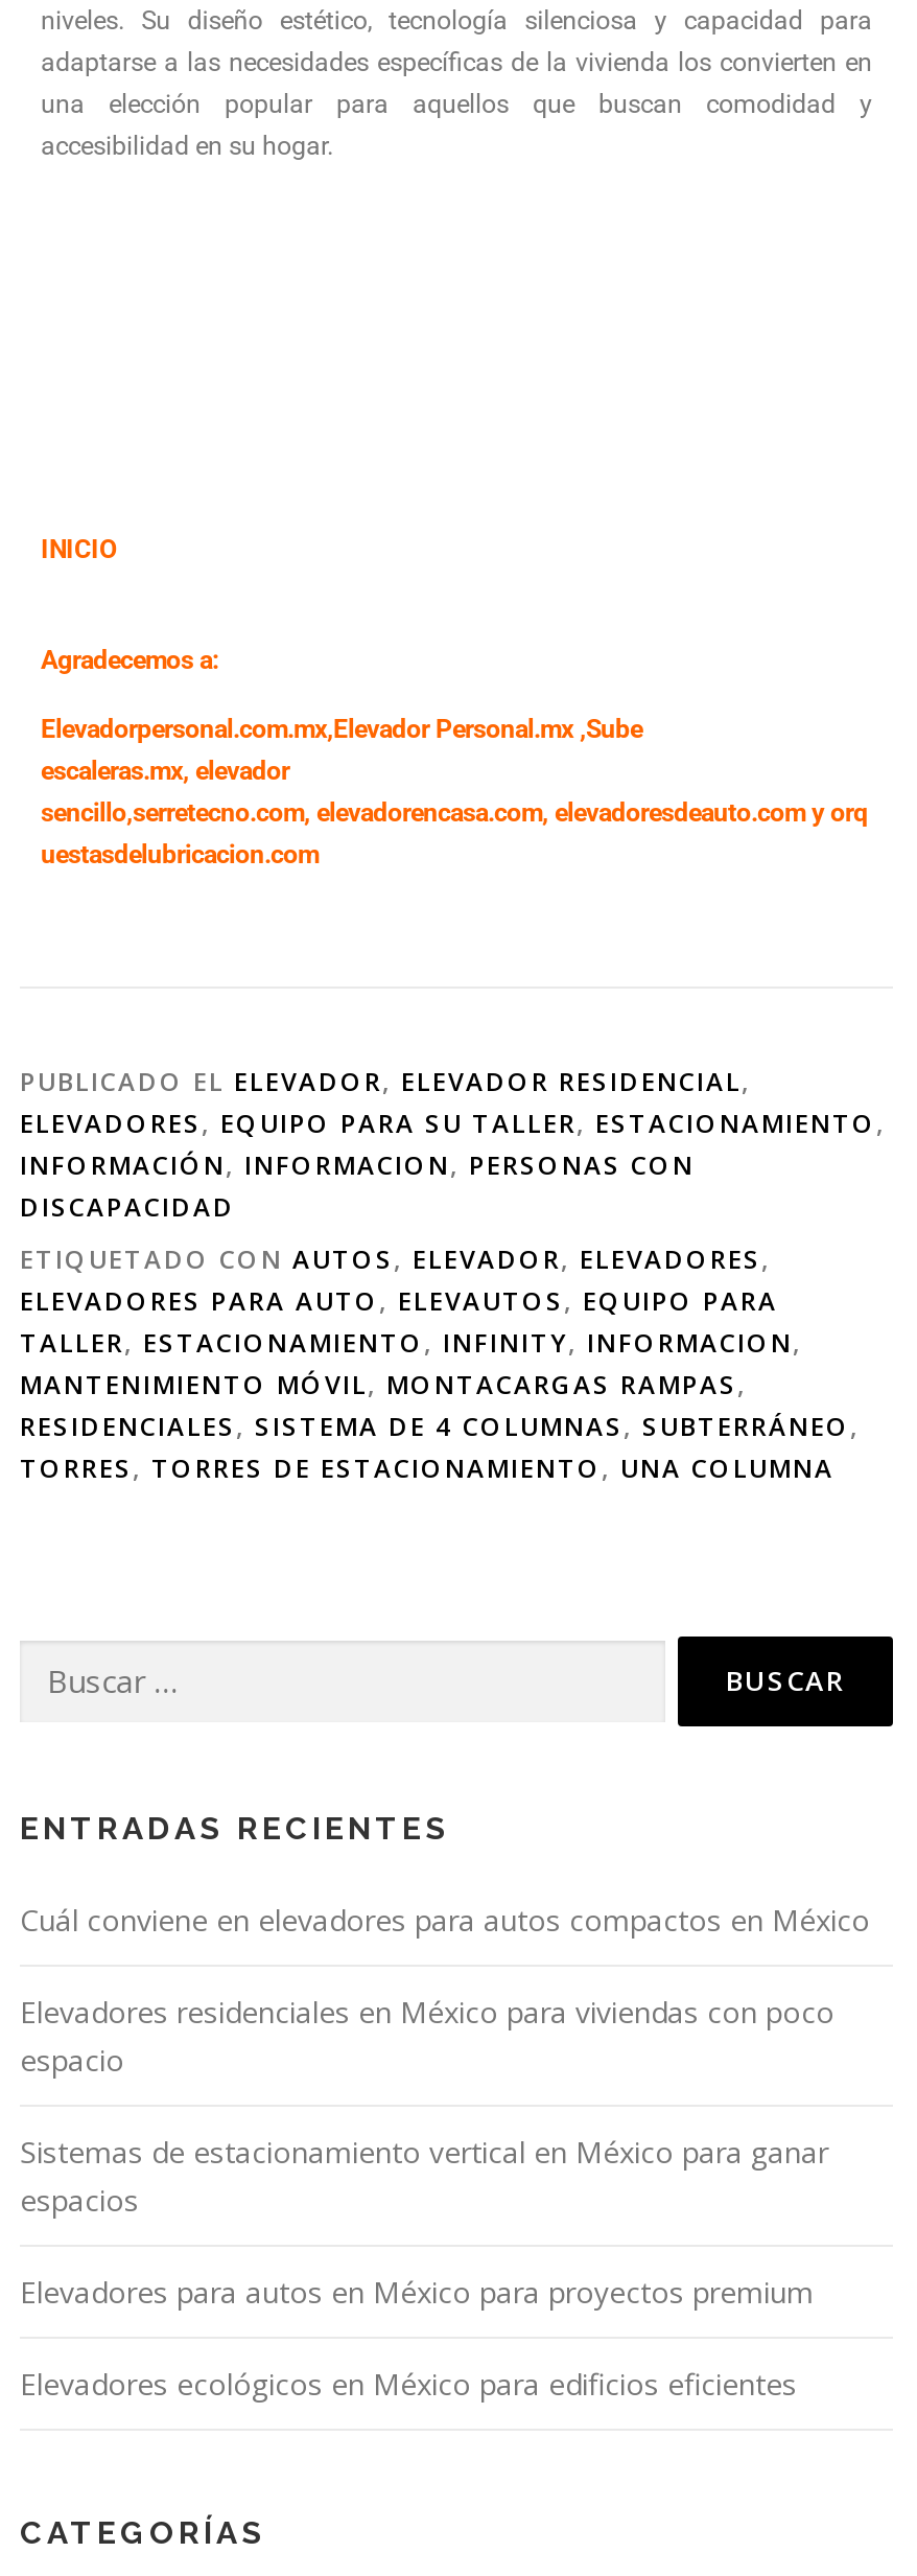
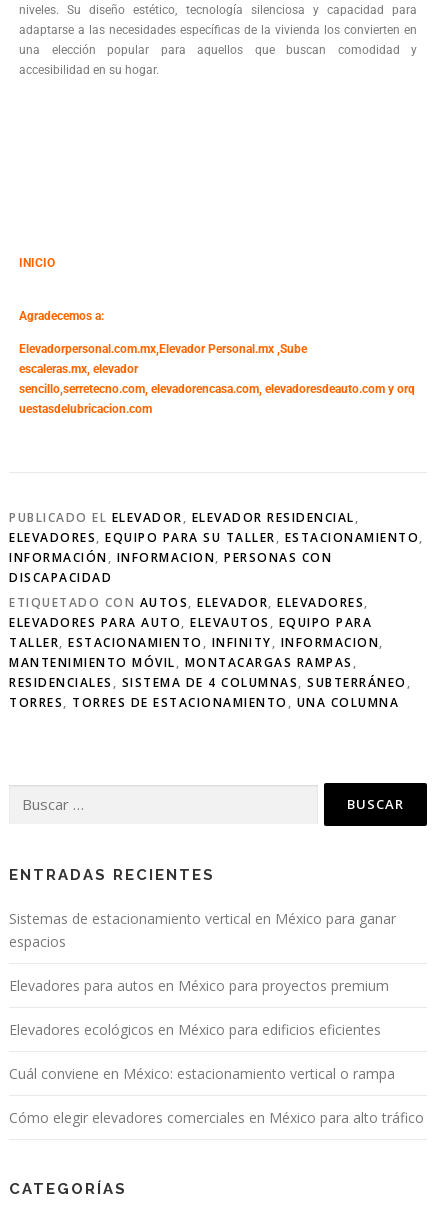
- Cuál conviene en elevadores para autos compactos en México
- Elevadores residenciales en México para viviendas con poco
- espacio

moved up: Sistemas de estacionamiento vertical en México para ganar | espacios | Elevadores para autos en México para proyectos premium | Elevadores ecológicos en México para edificios eficientes

+ Cuál conviene en México: estacionamiento vertical o rampa
+ Cómo elegir elevadores comerciales en México para alto tráfico
